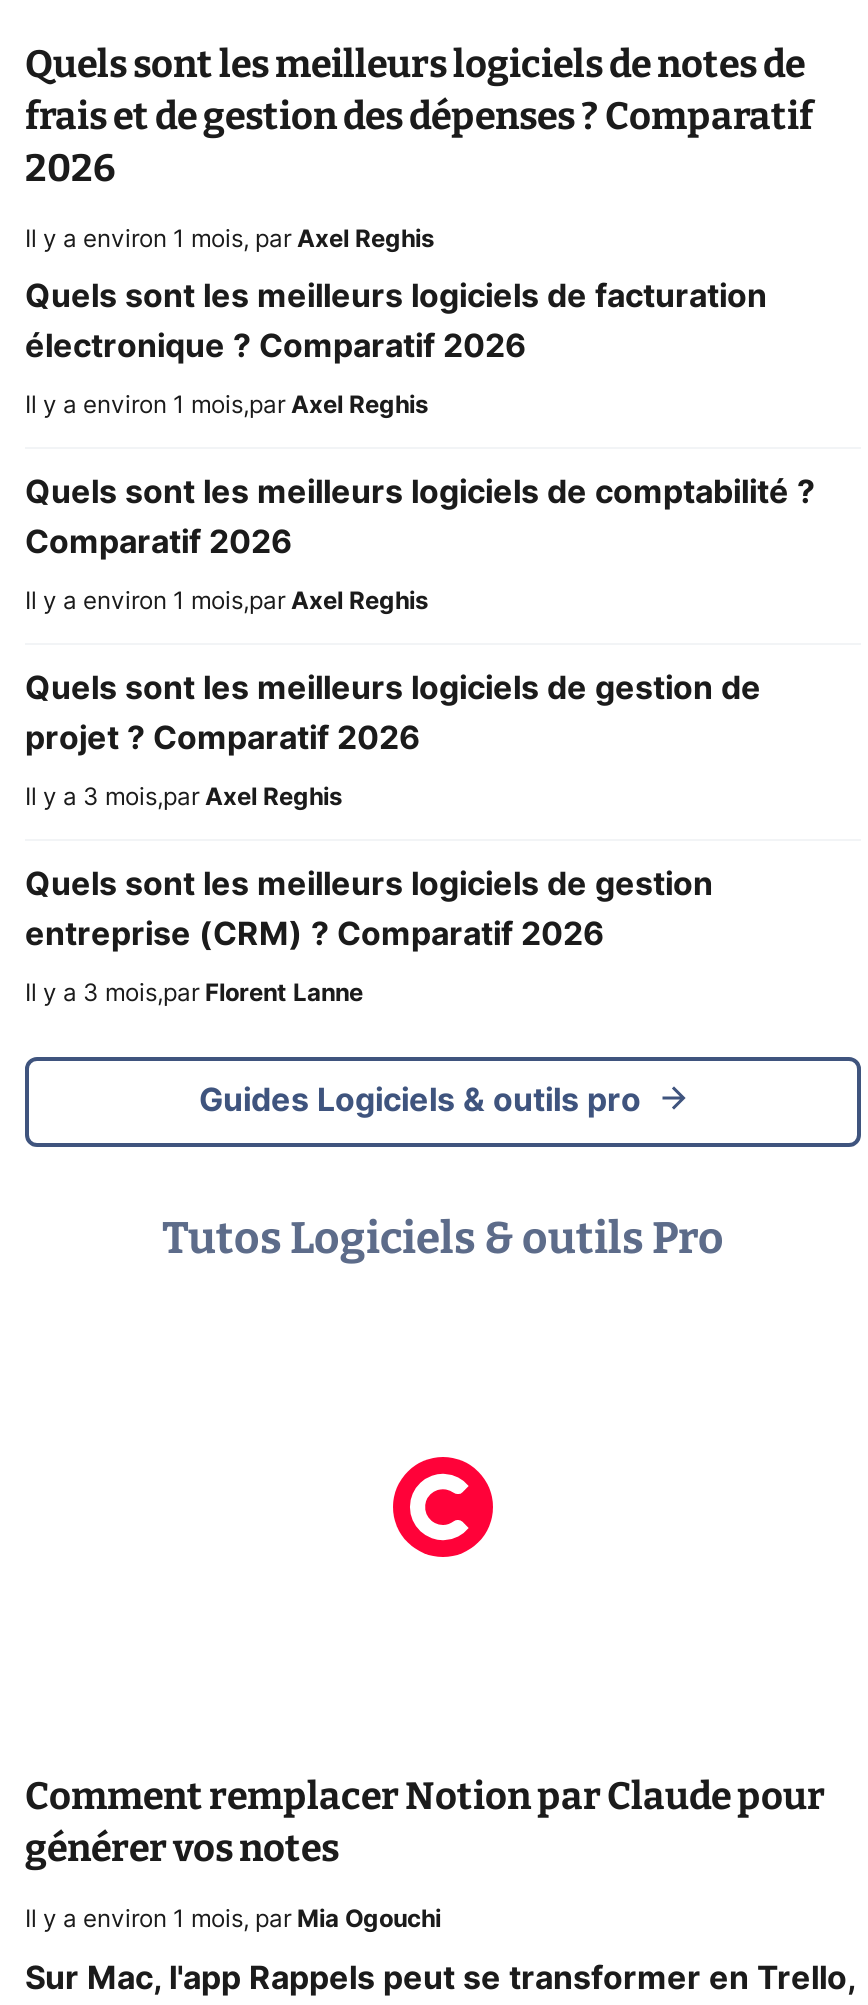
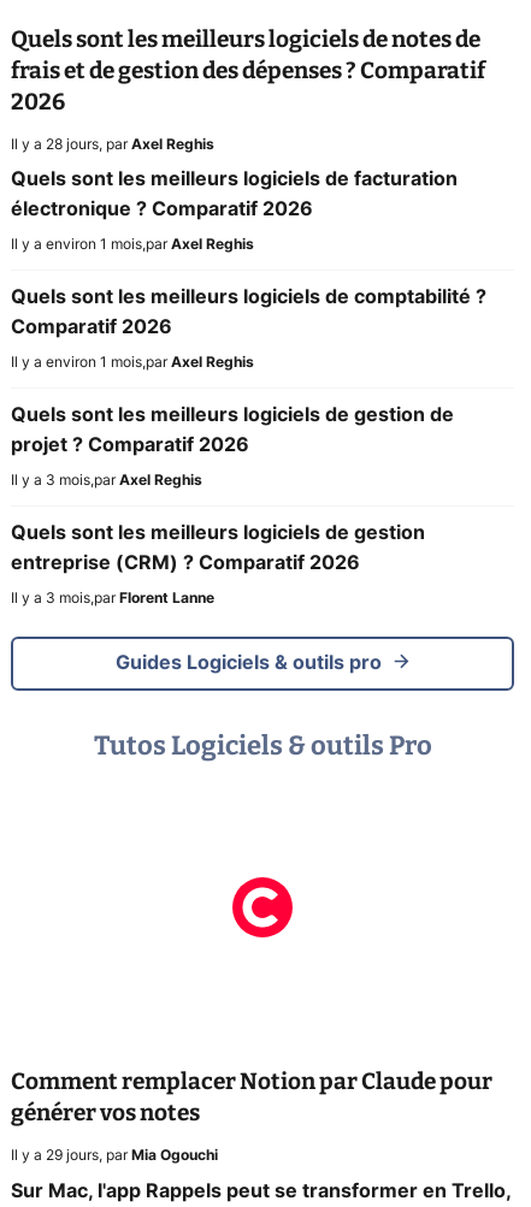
- Il y a environ 1 mois, par Axel Reghis
+ Il y a 28 jours, par Axel Reghis

- Il y a environ 1 mois, par Mia Ogouchi
+ Il y a 29 jours, par Mia Ogouchi
